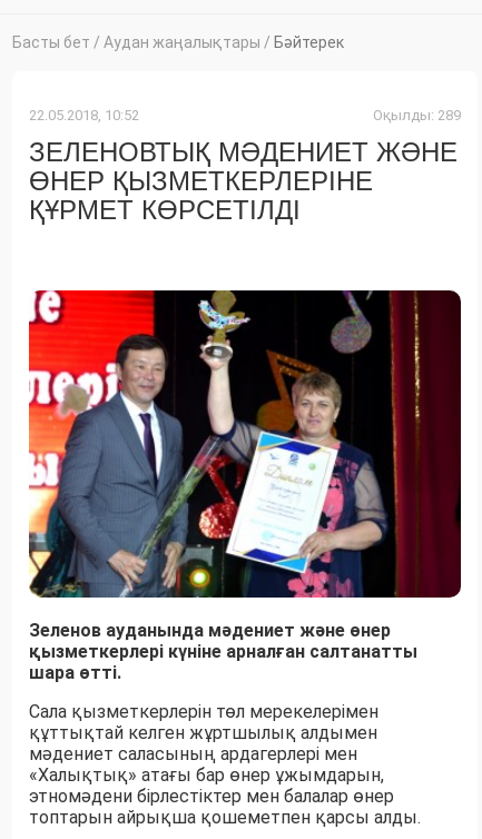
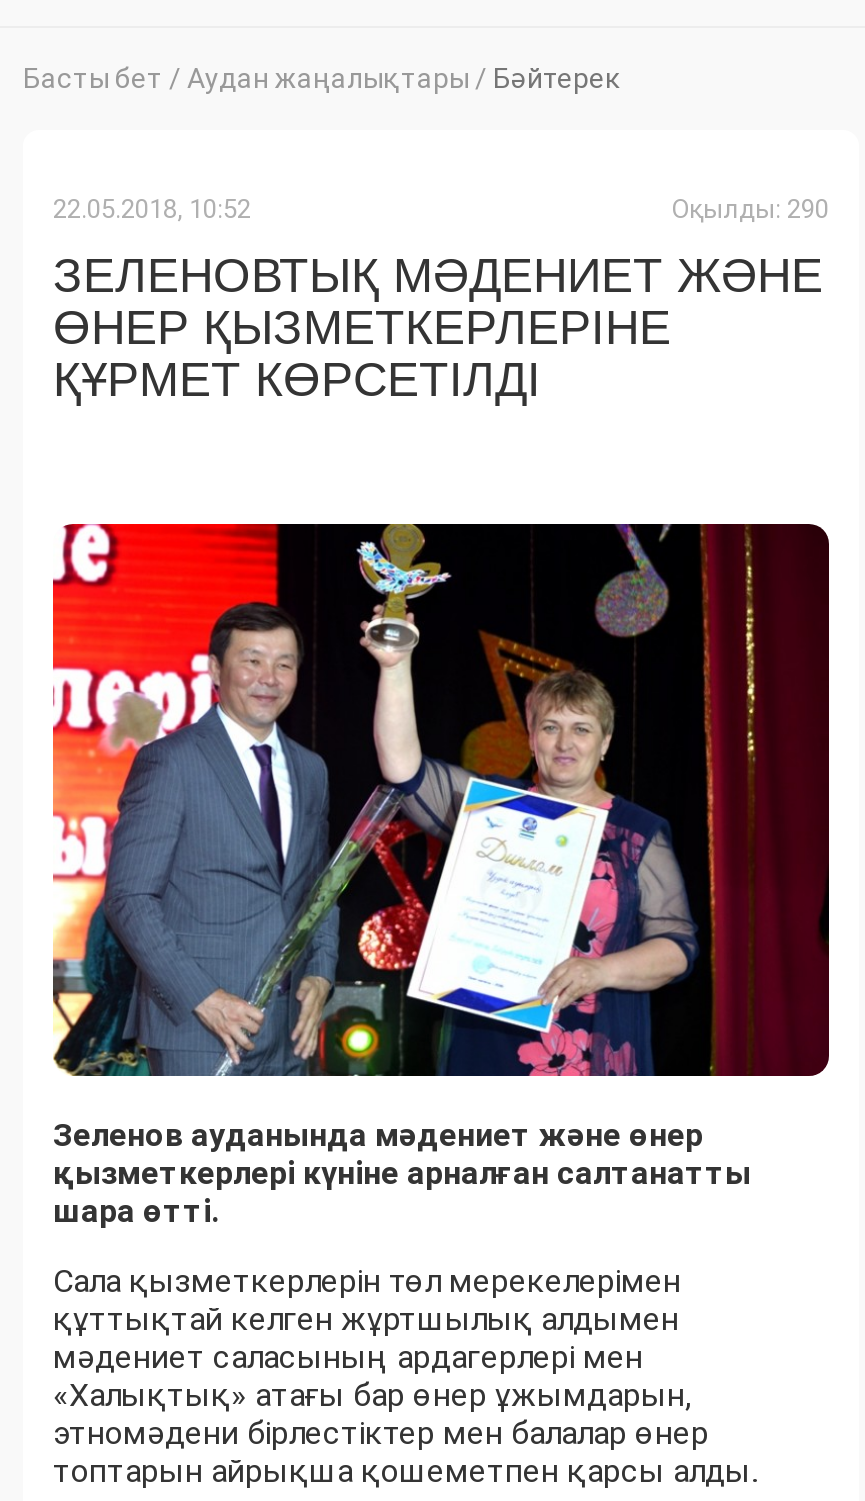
- Оқылды: 289
+ Оқылды: 290
